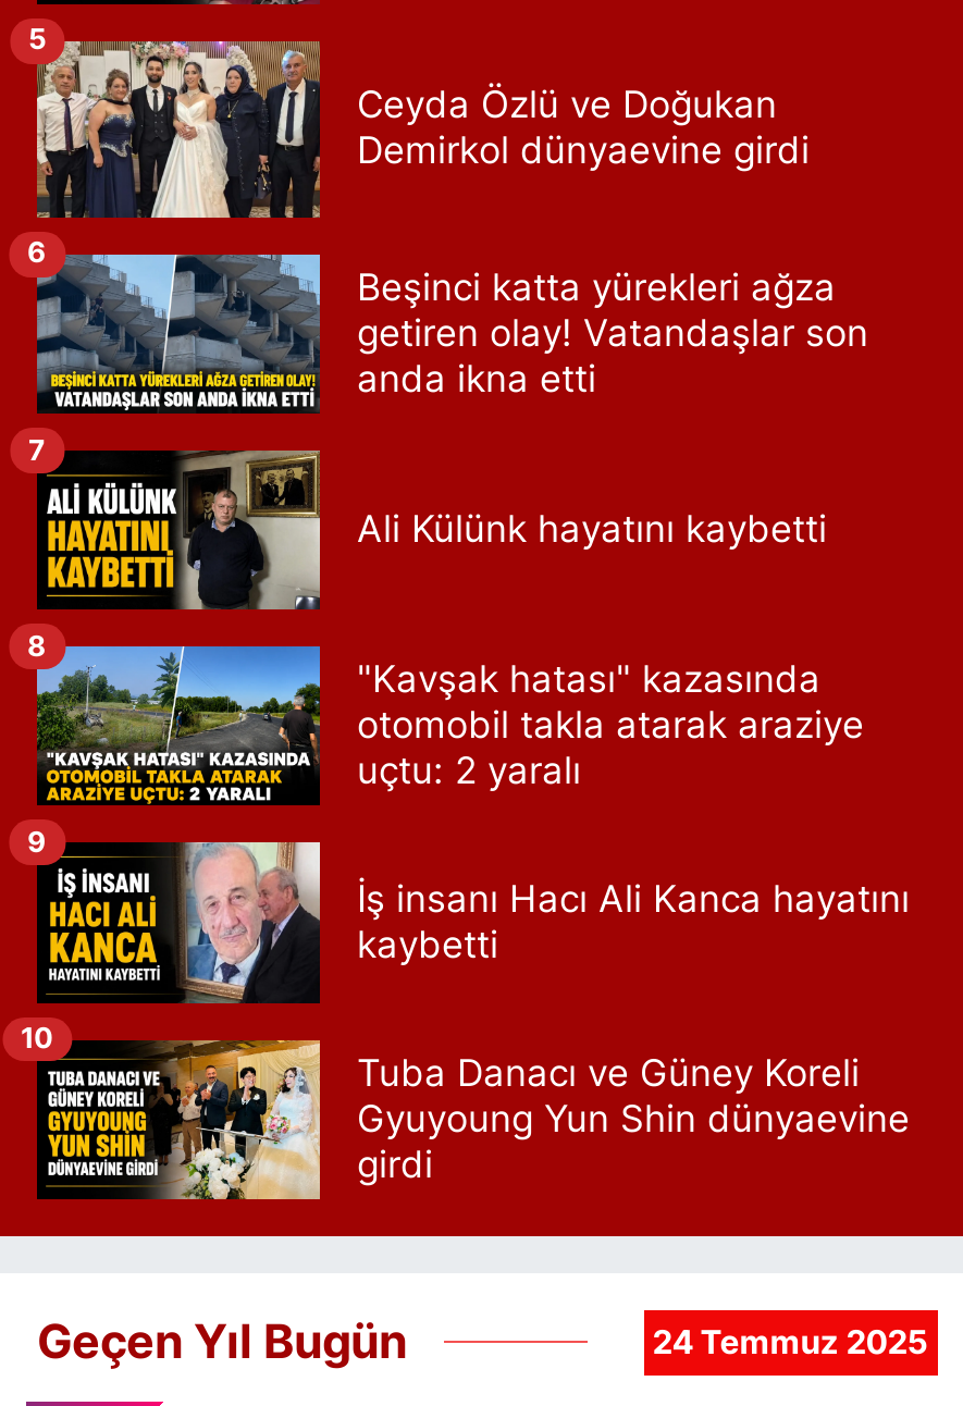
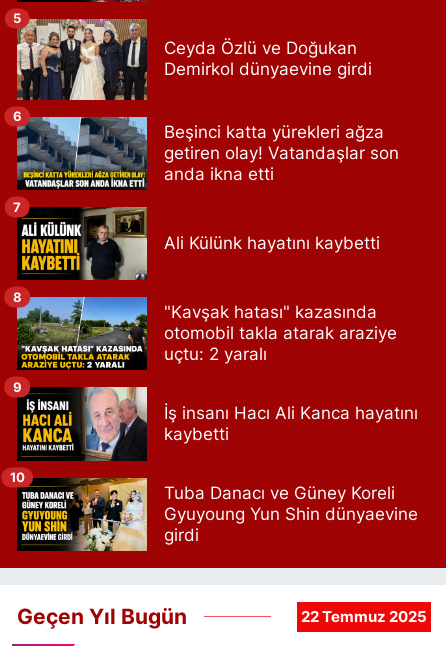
- 24 Temmuz 2025
+ 22 Temmuz 2025
